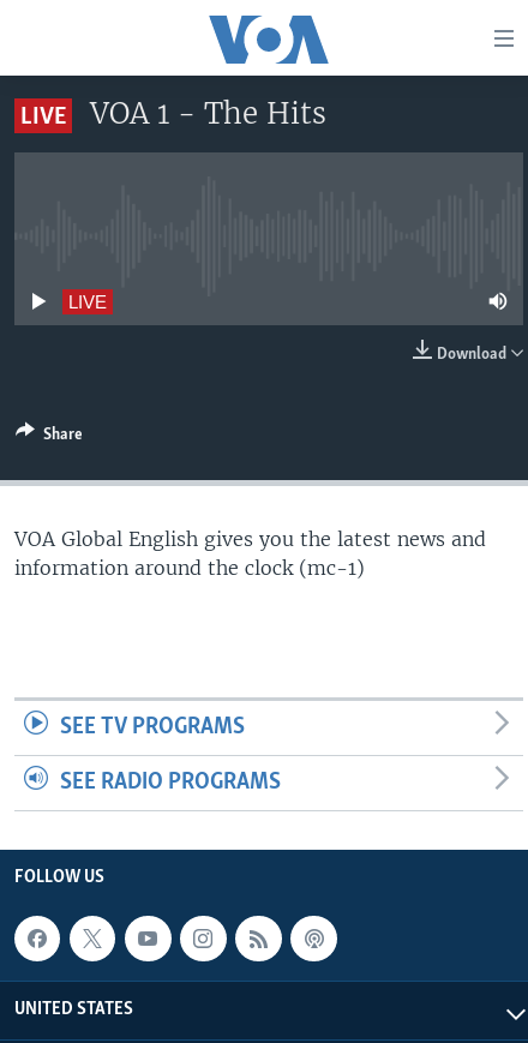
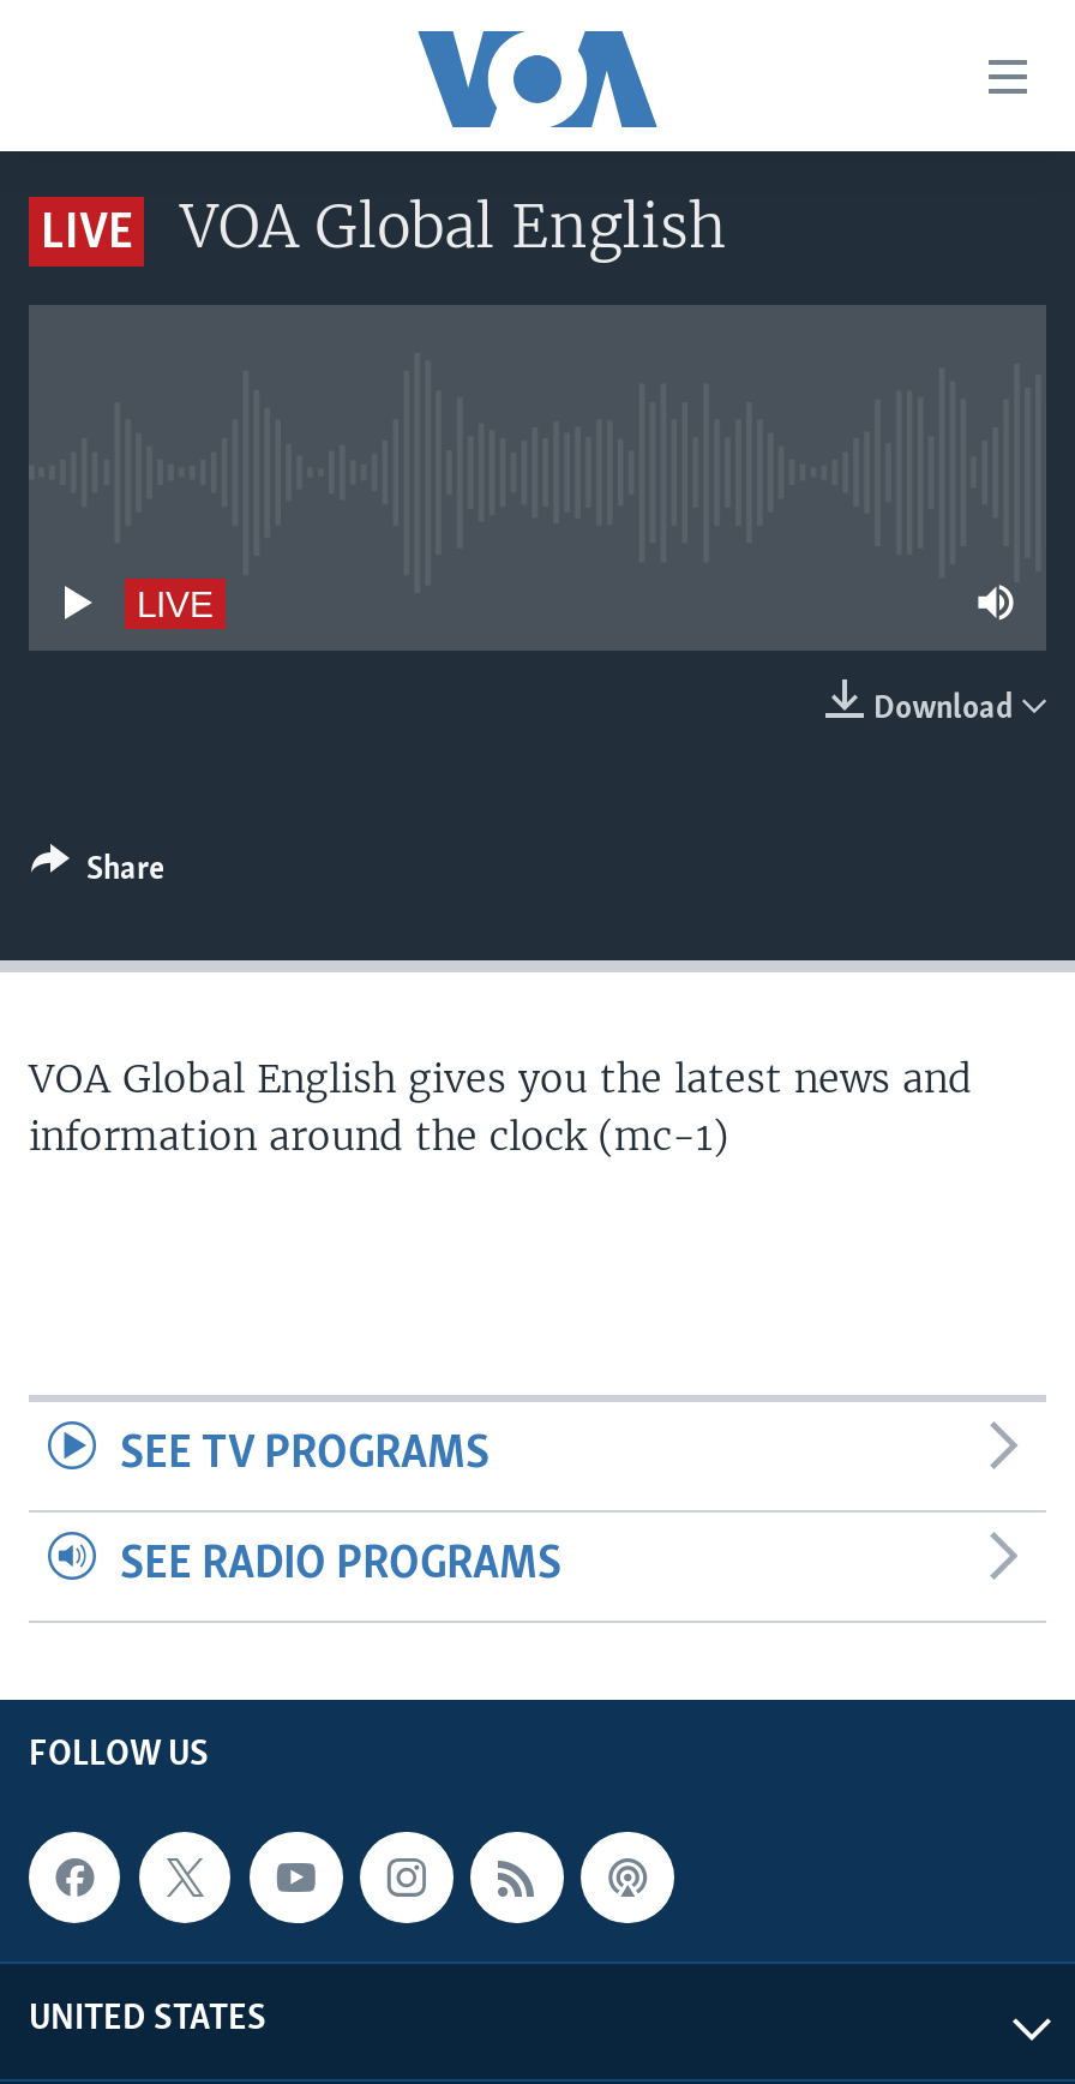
- VOA 1 - The Hits
+ VOA Global English
